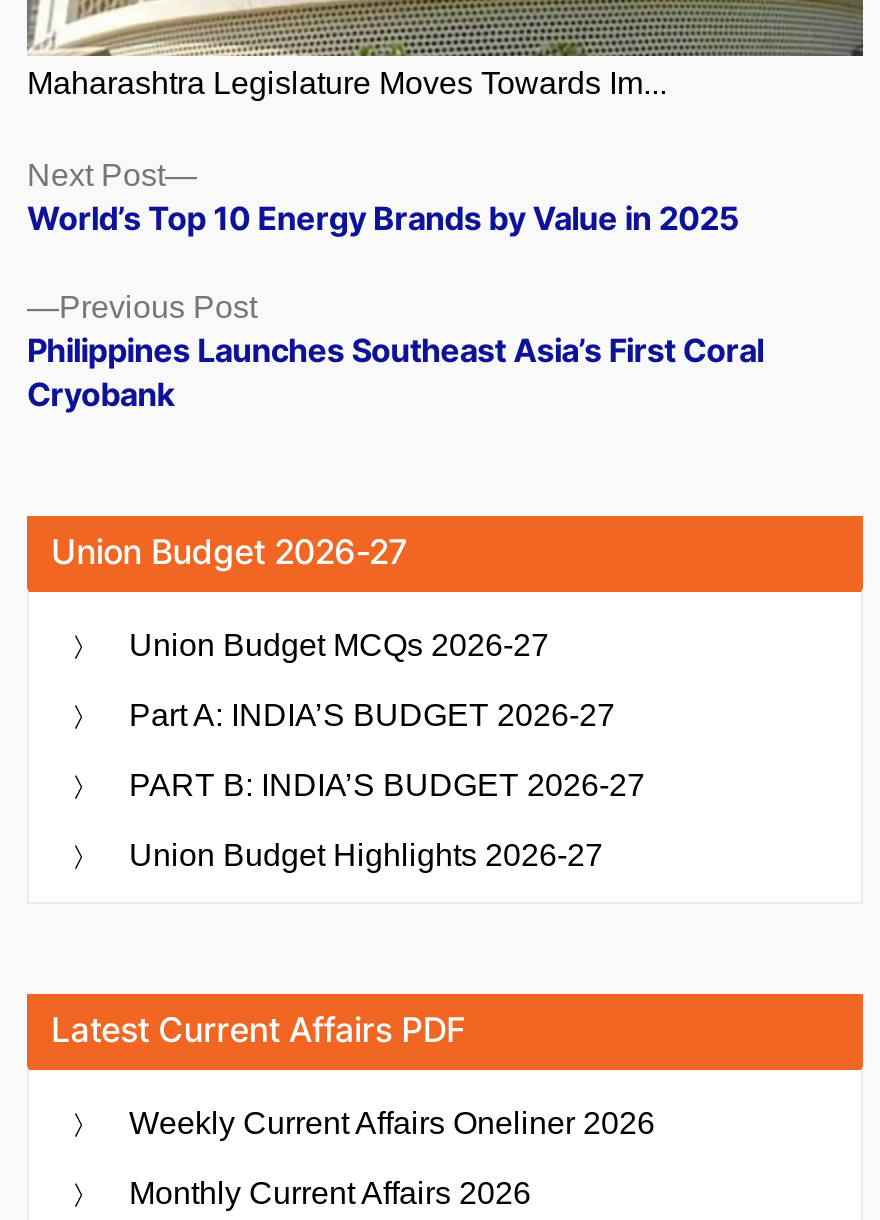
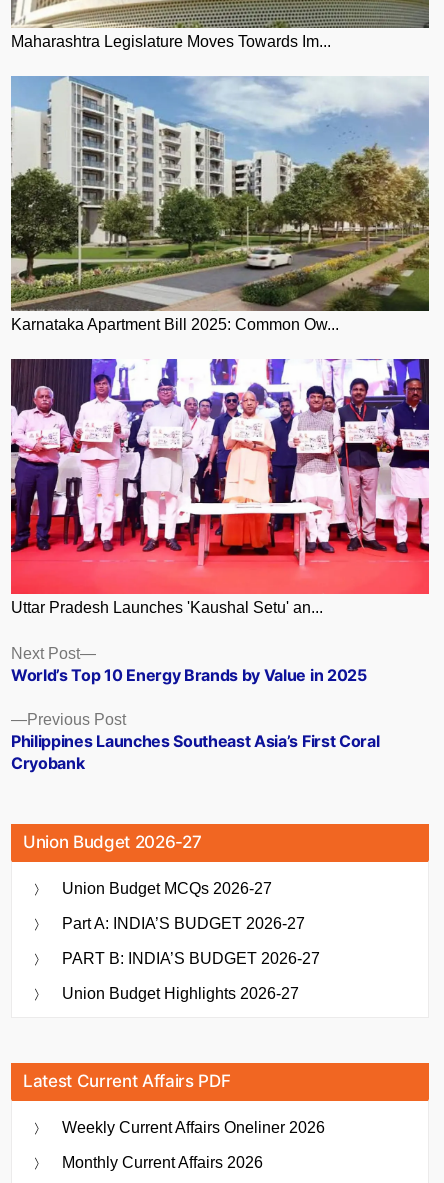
+ [image]
+ Uttar Pradesh Launches 'Kaushal Setu' an...

+ [image]
+ Karnataka Apartment Bill 2025: Common Ow...
